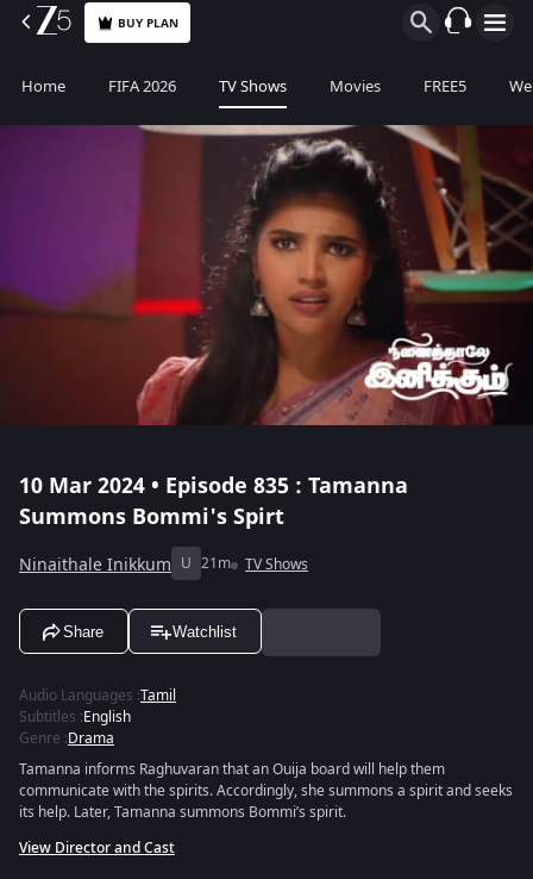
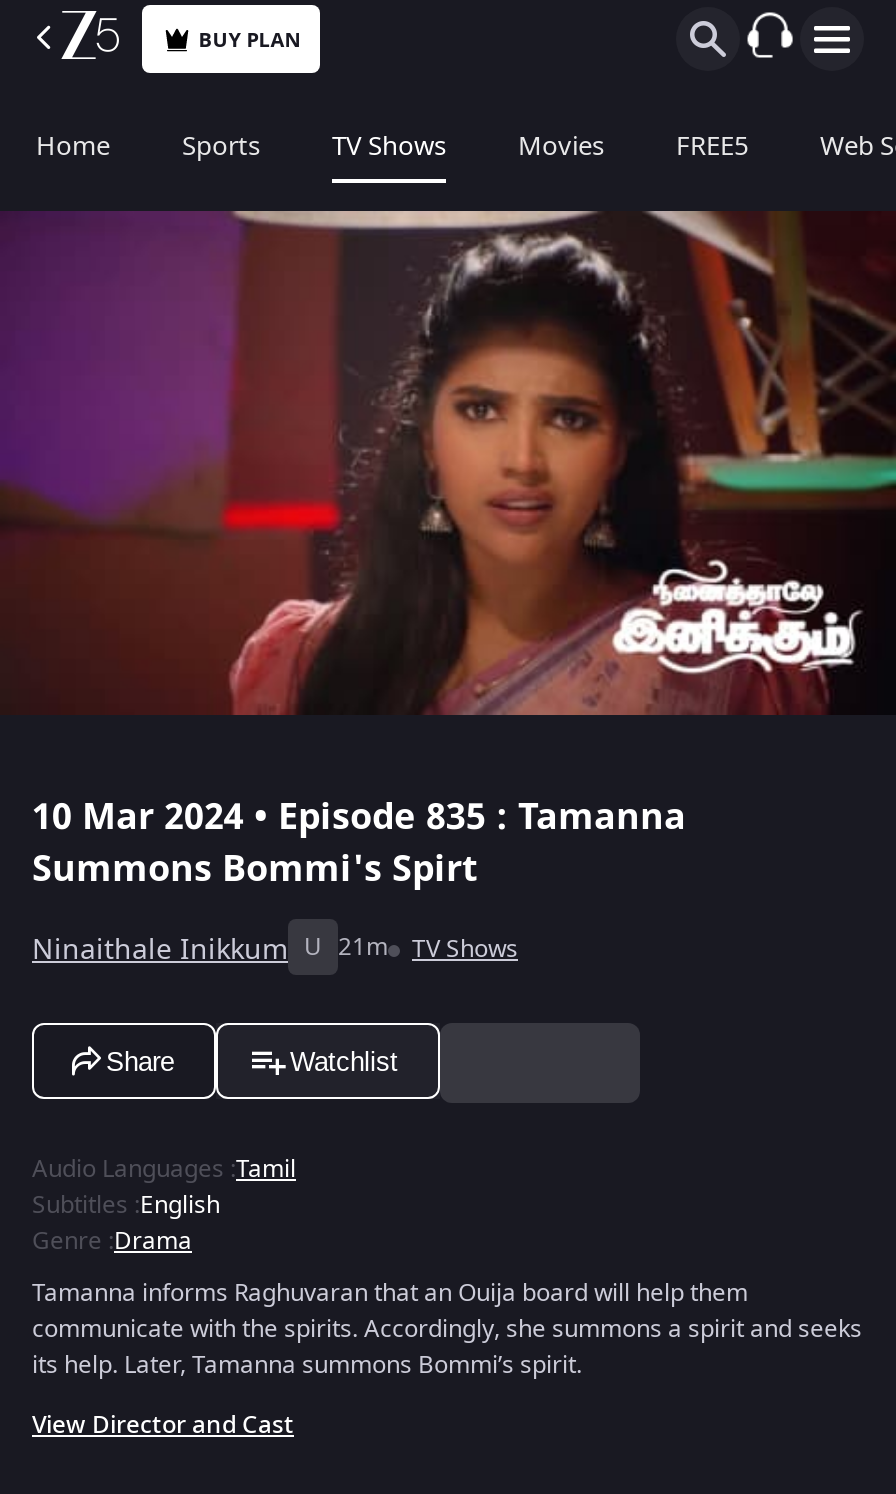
- FIFA 2026
+ Sports
